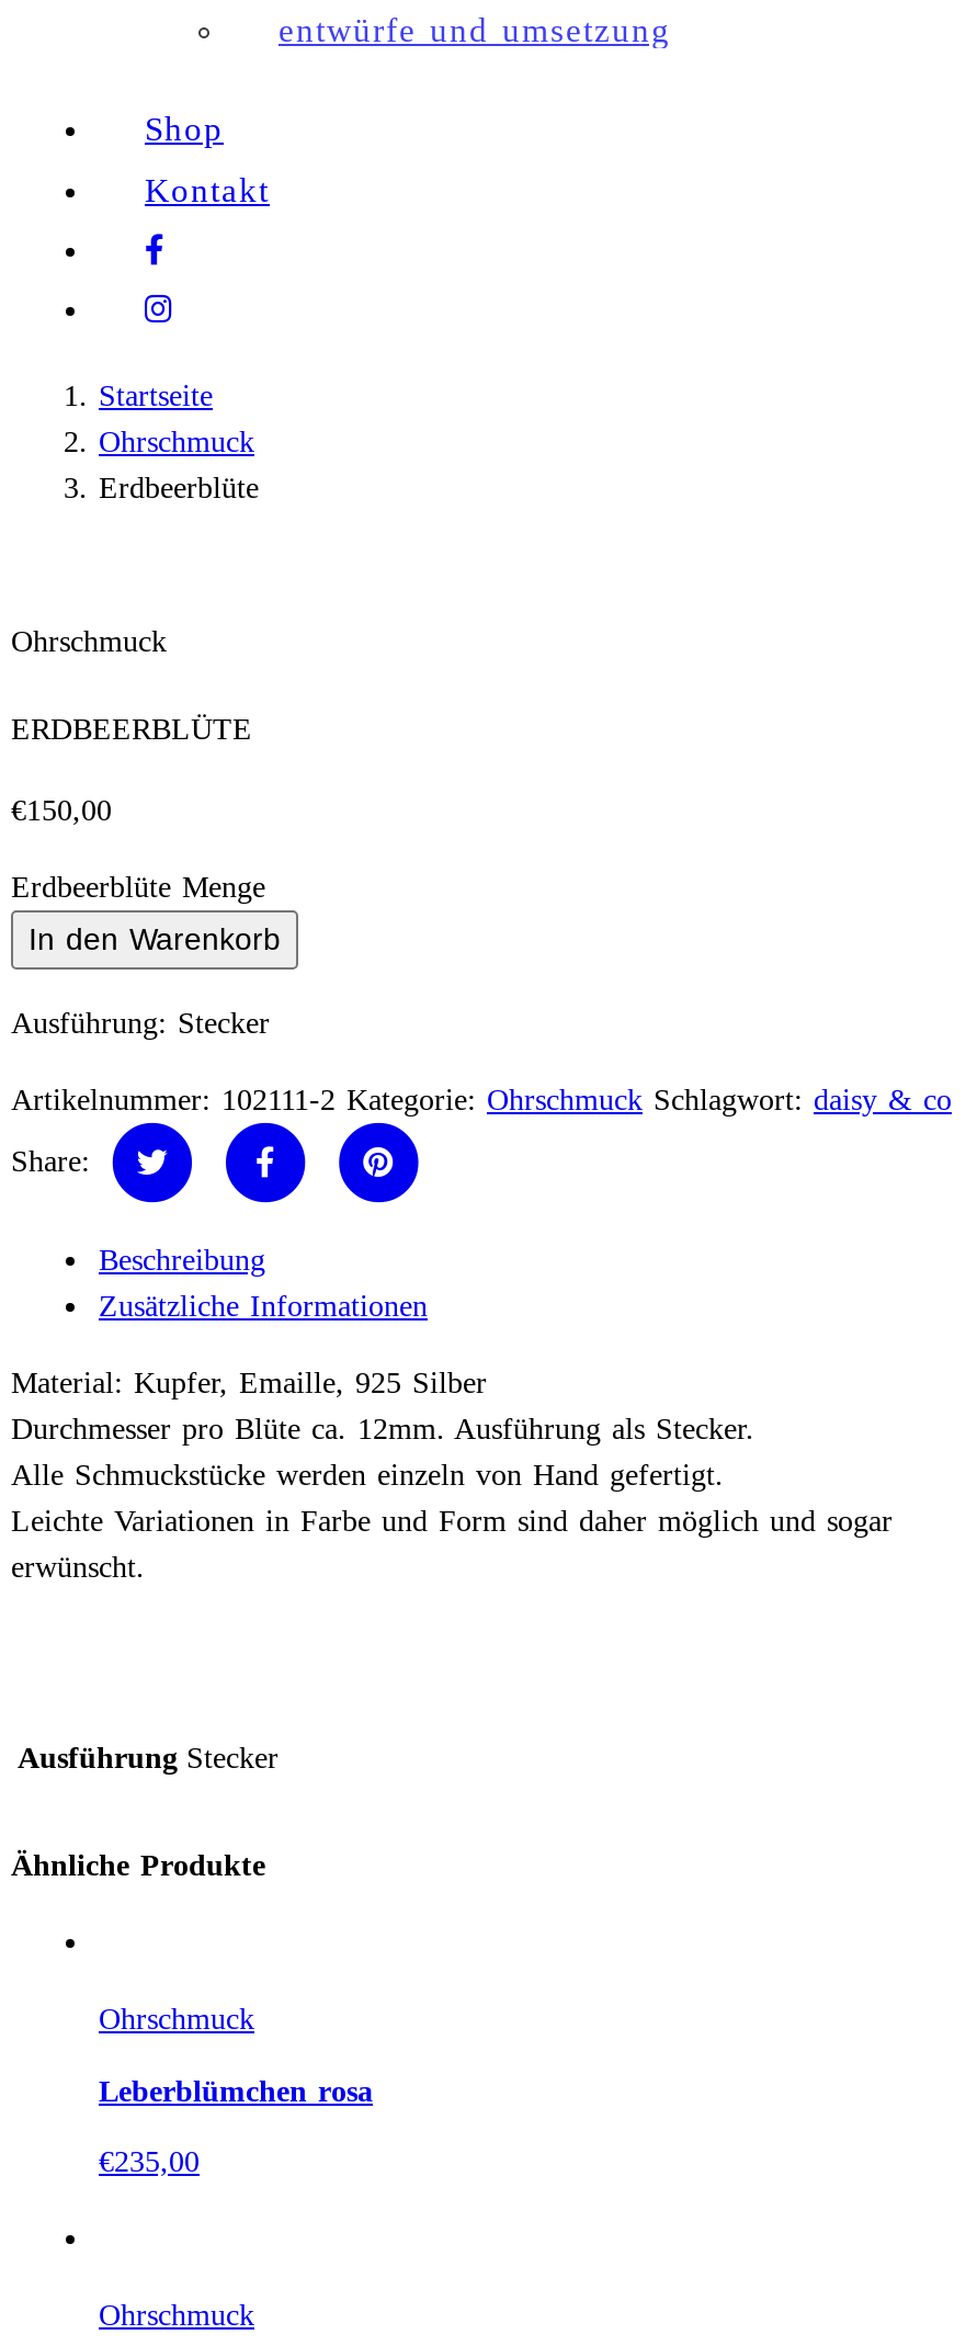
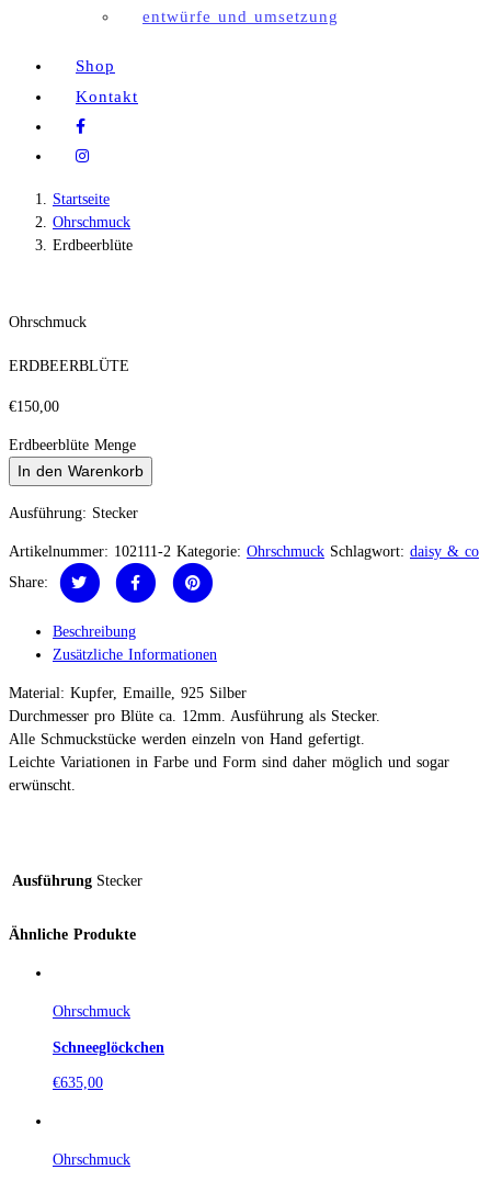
- Leberblümchen rosa
+ Schneeglöckchen

- €235,00
+ €635,00
